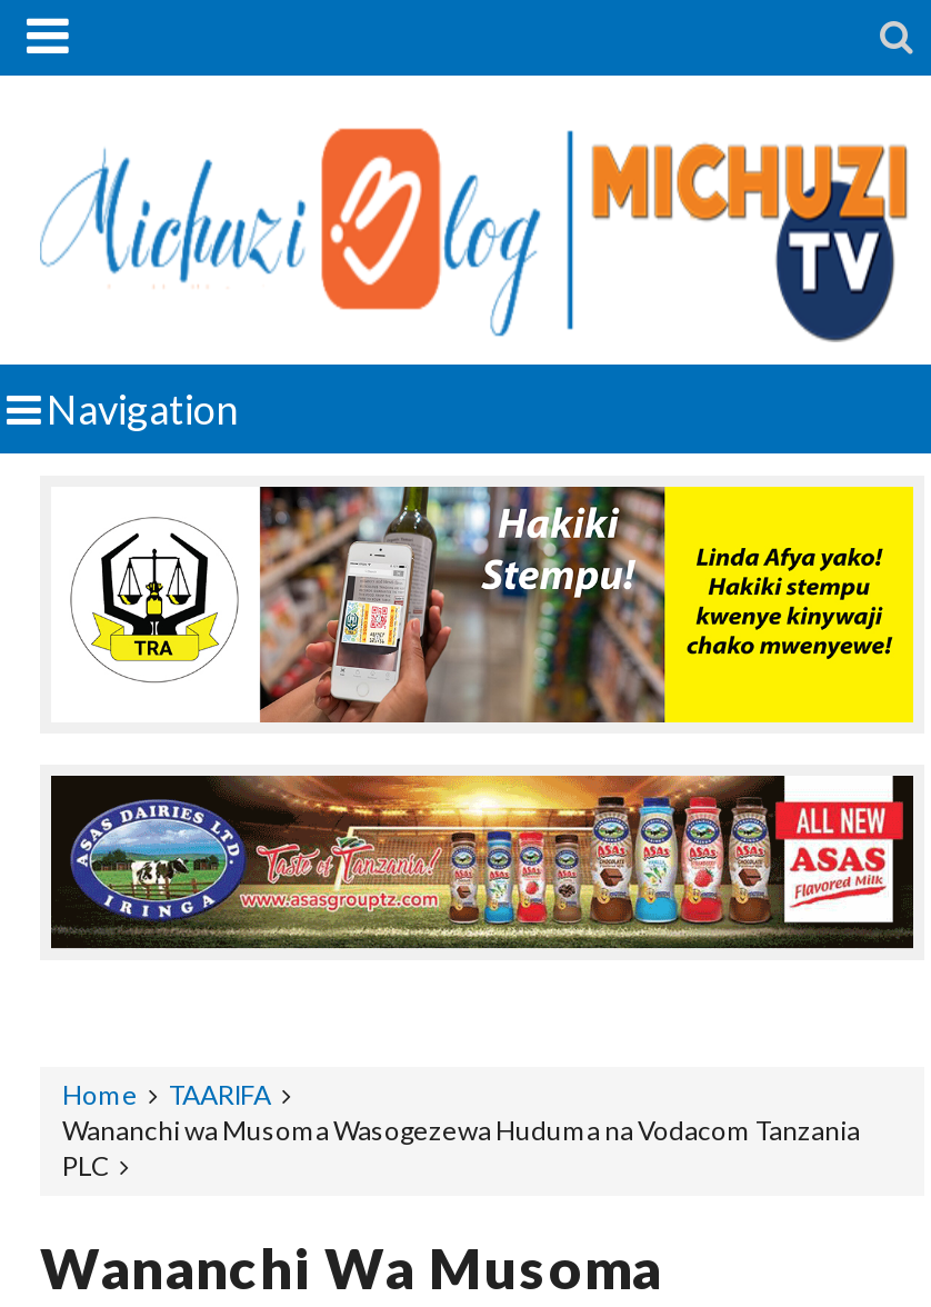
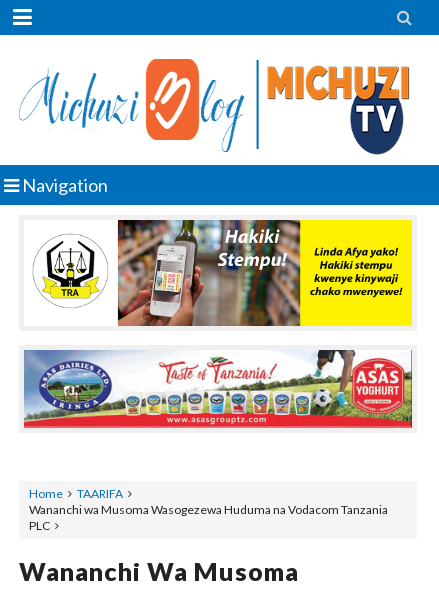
- [image]
+ [image]
